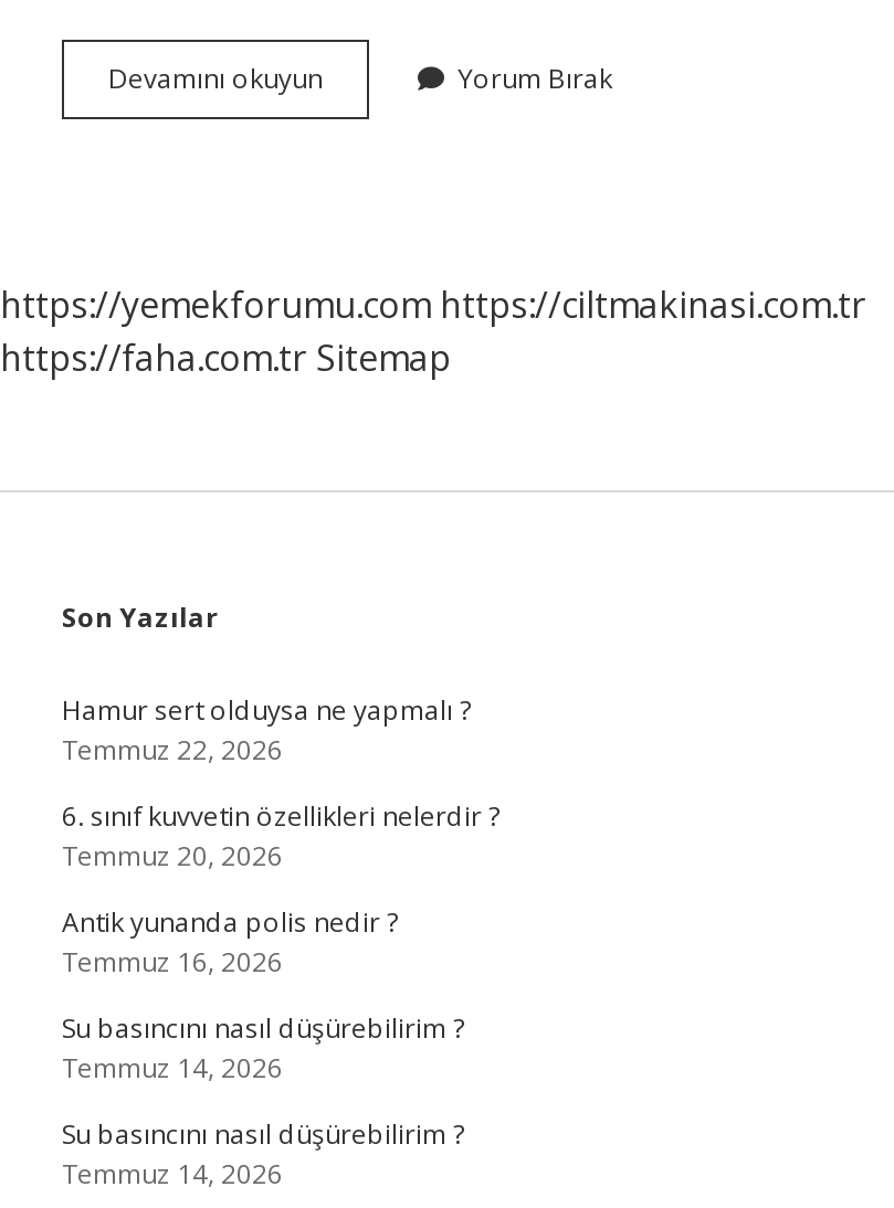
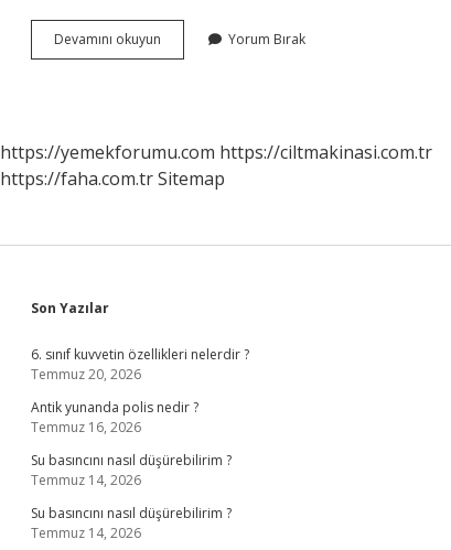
- Hamur sert olduysa ne yapmalı ?
- Temmuz 22, 2026
